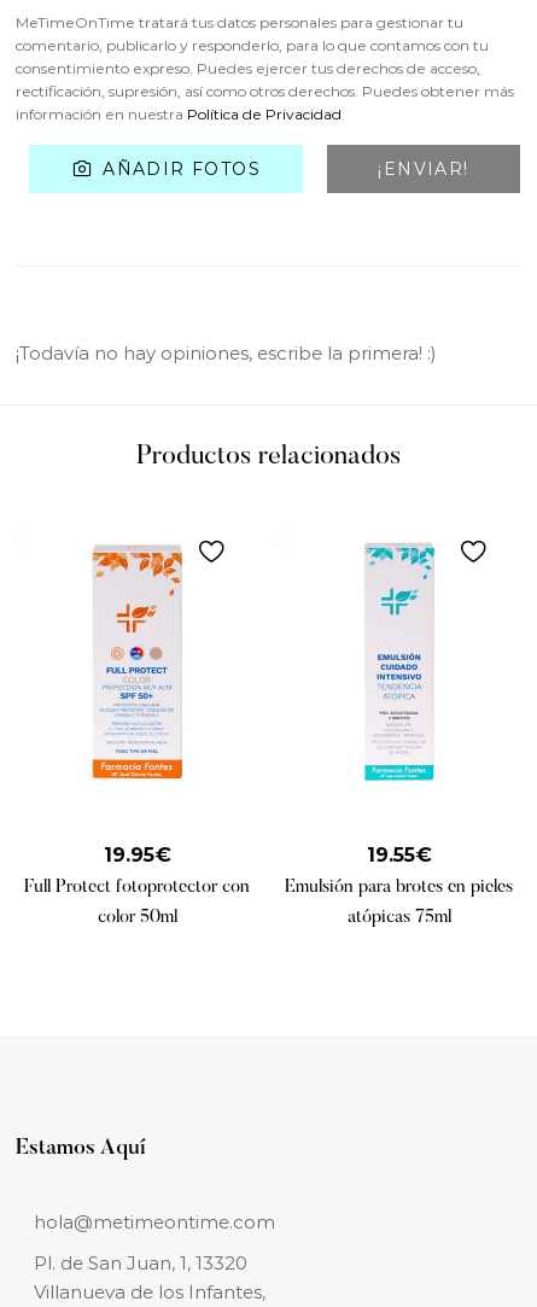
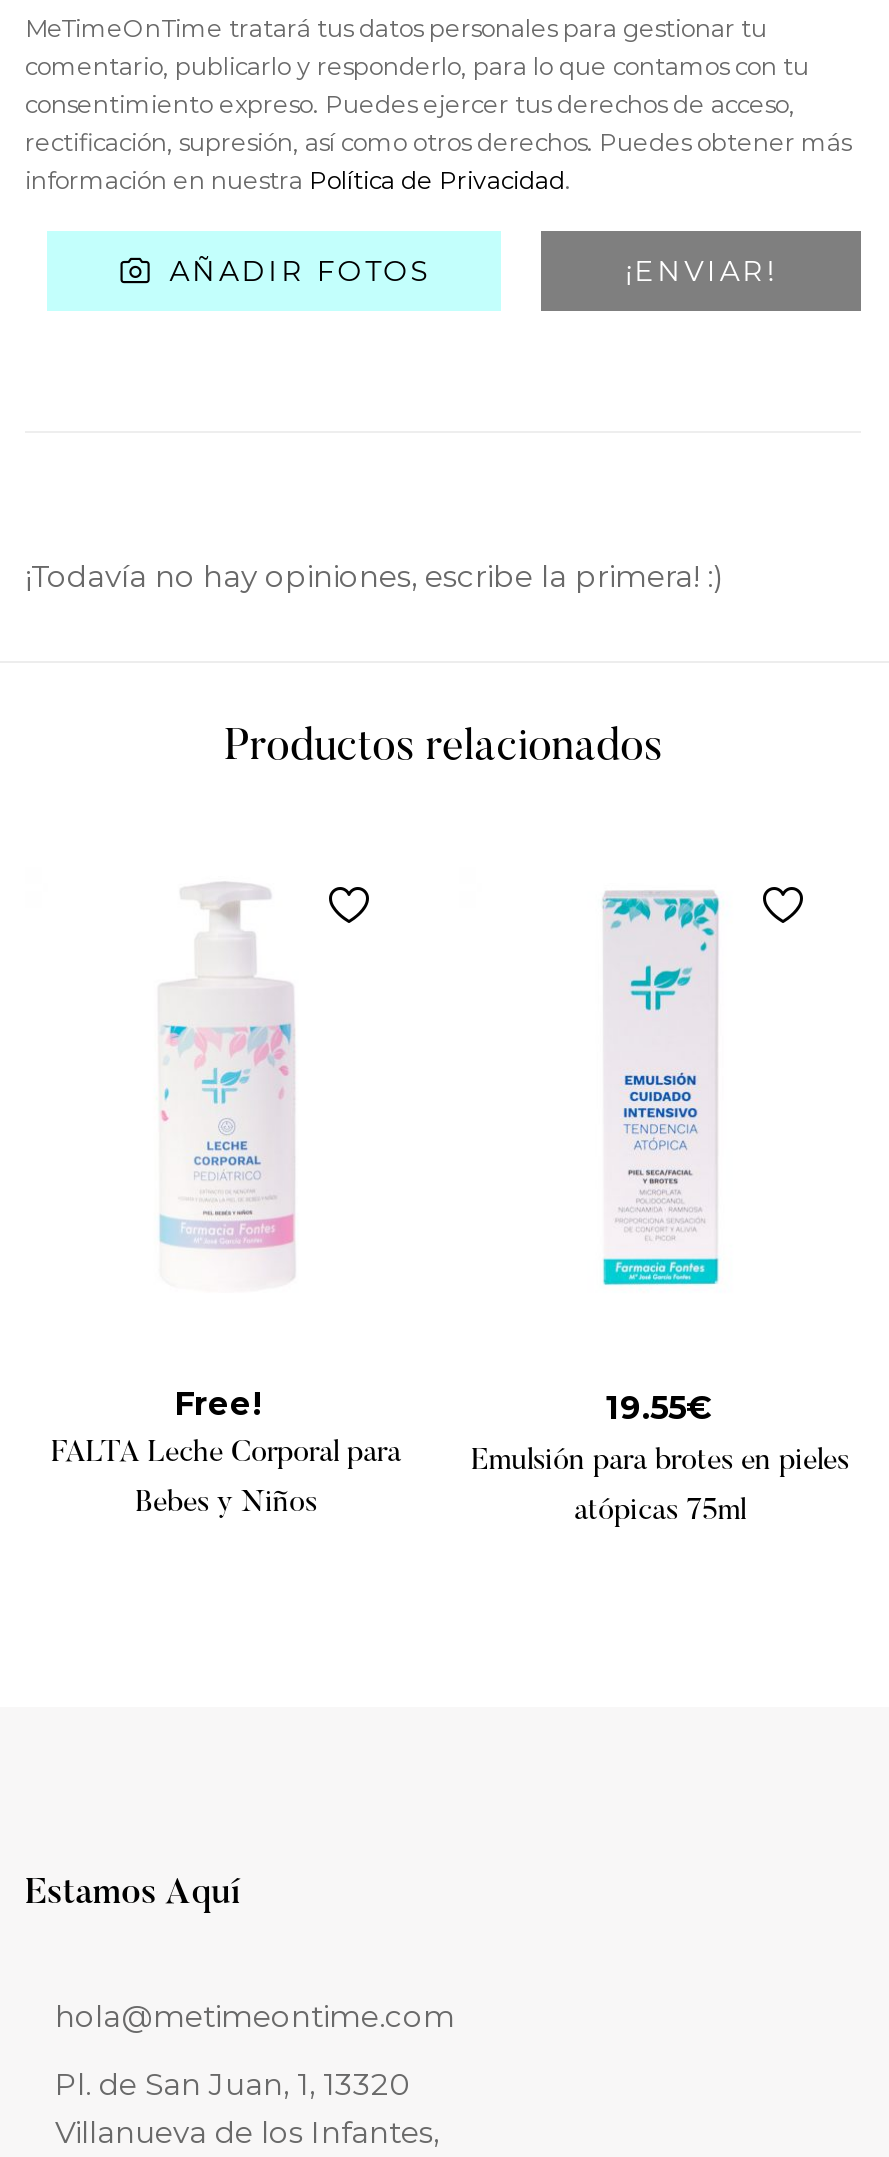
- [image]
+ [image]

- 19.95€
- Full Protect fotoprotector con
- color 50ml
+ Free!
+ FALTA Leche Corporal para
+ Bebes y Niños
